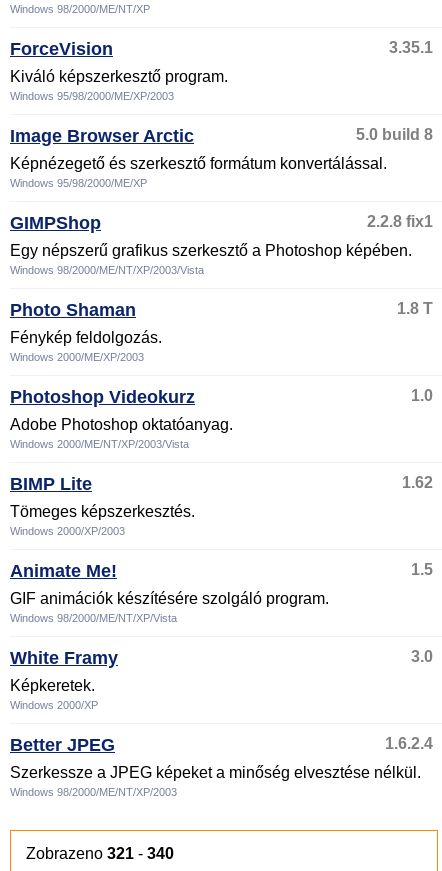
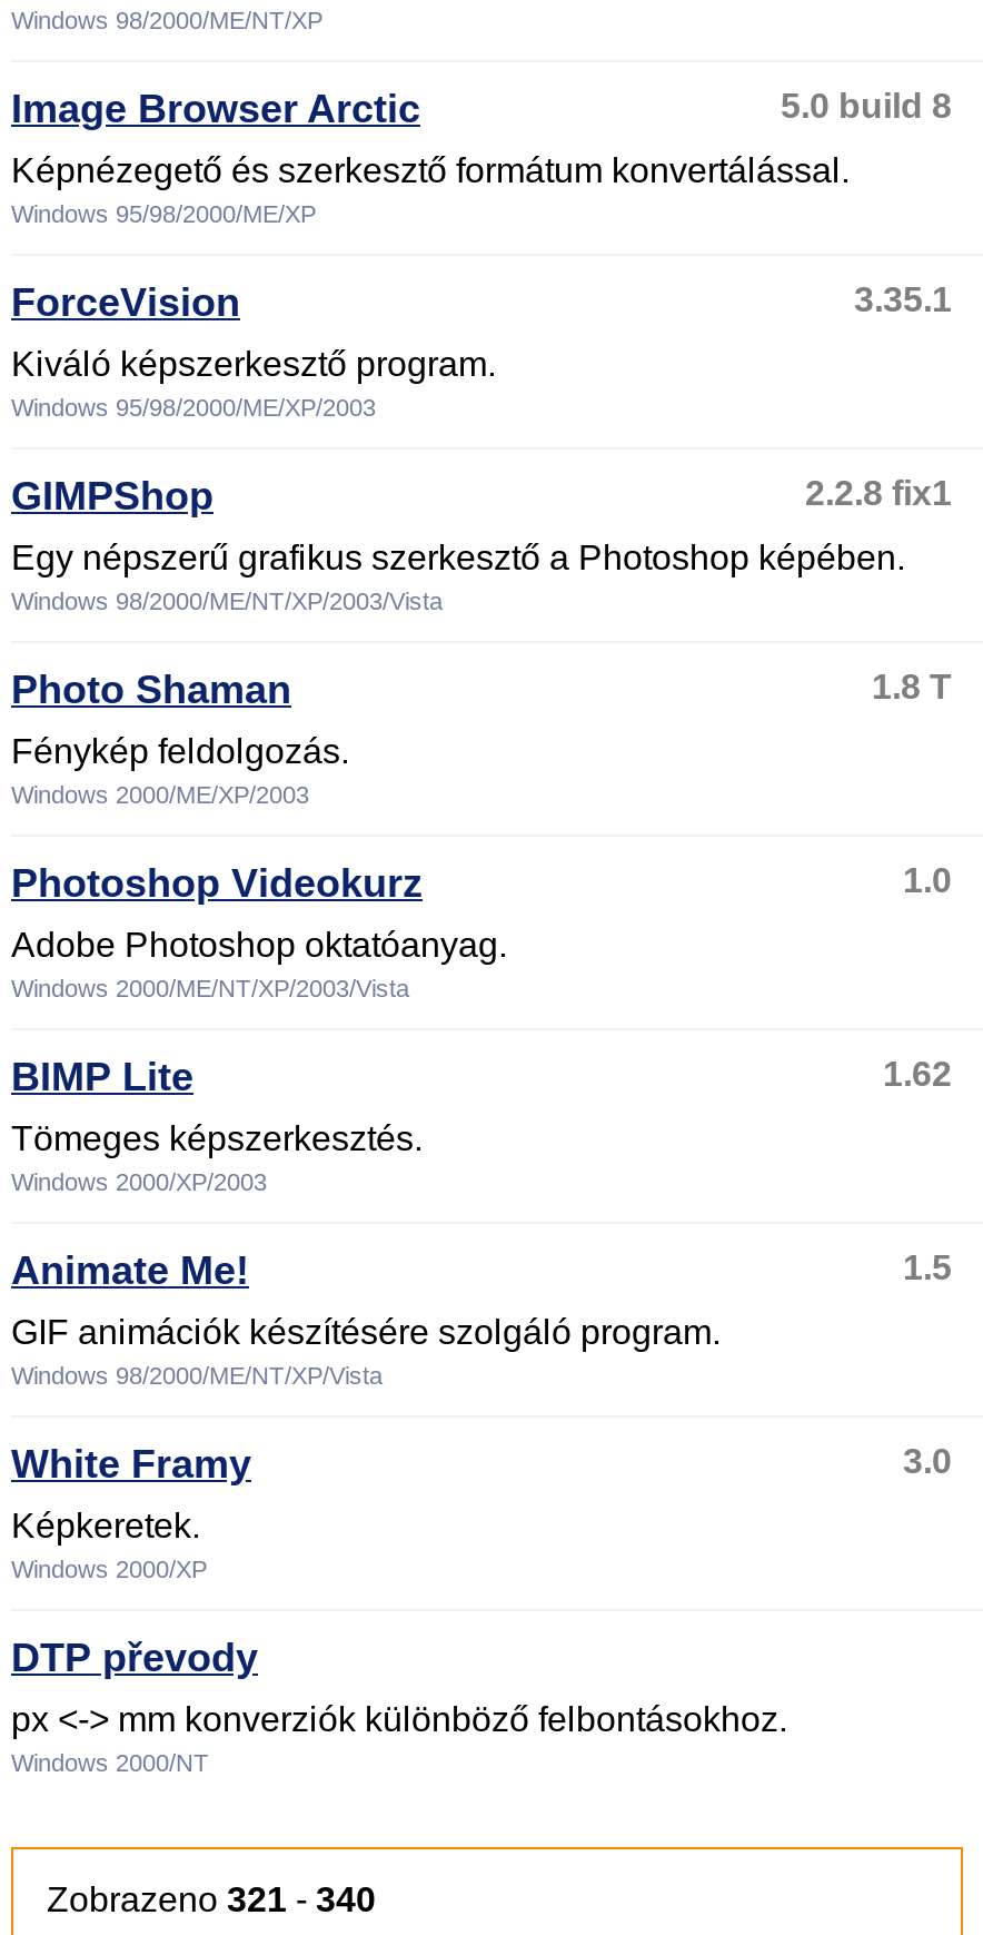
moved down: ForceVision | 3.35.1 | Kiváló képszerkesztő program. | Windows 95/98/2000/ME/XP/2003

moved up: Image Browser Arctic | 5.0 build 8 | Képnézegető és szerkesztő formátum konvertálással. | Windows 95/98/2000/ME/XP

- Better JPEG
- 1.6.2.4
- Szerkessze a JPEG képeket a minőség elvesztése nélkül.
- Windows 98/2000/ME/NT/XP/2003
+ DTP převody
+ px <-> mm konverziók különböző felbontásokhoz.
+ Windows 2000/NT
